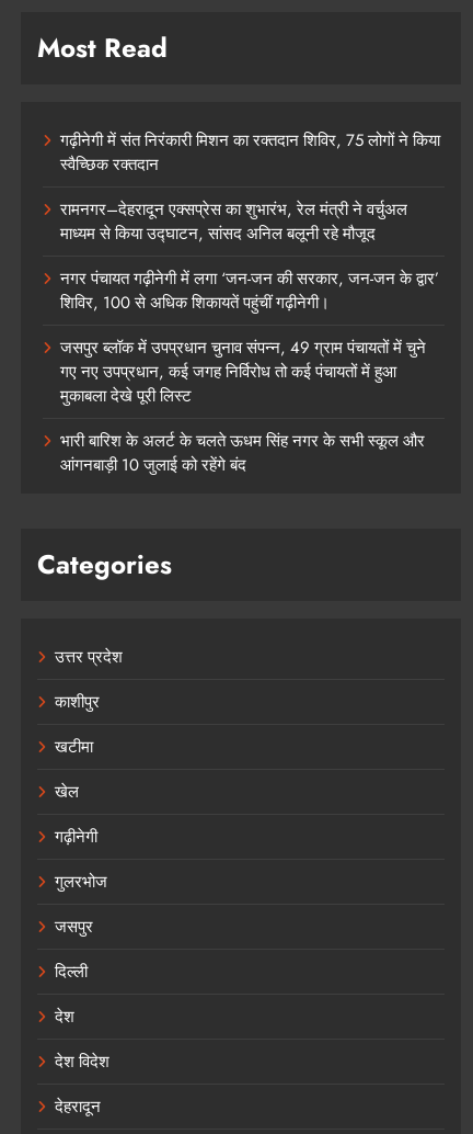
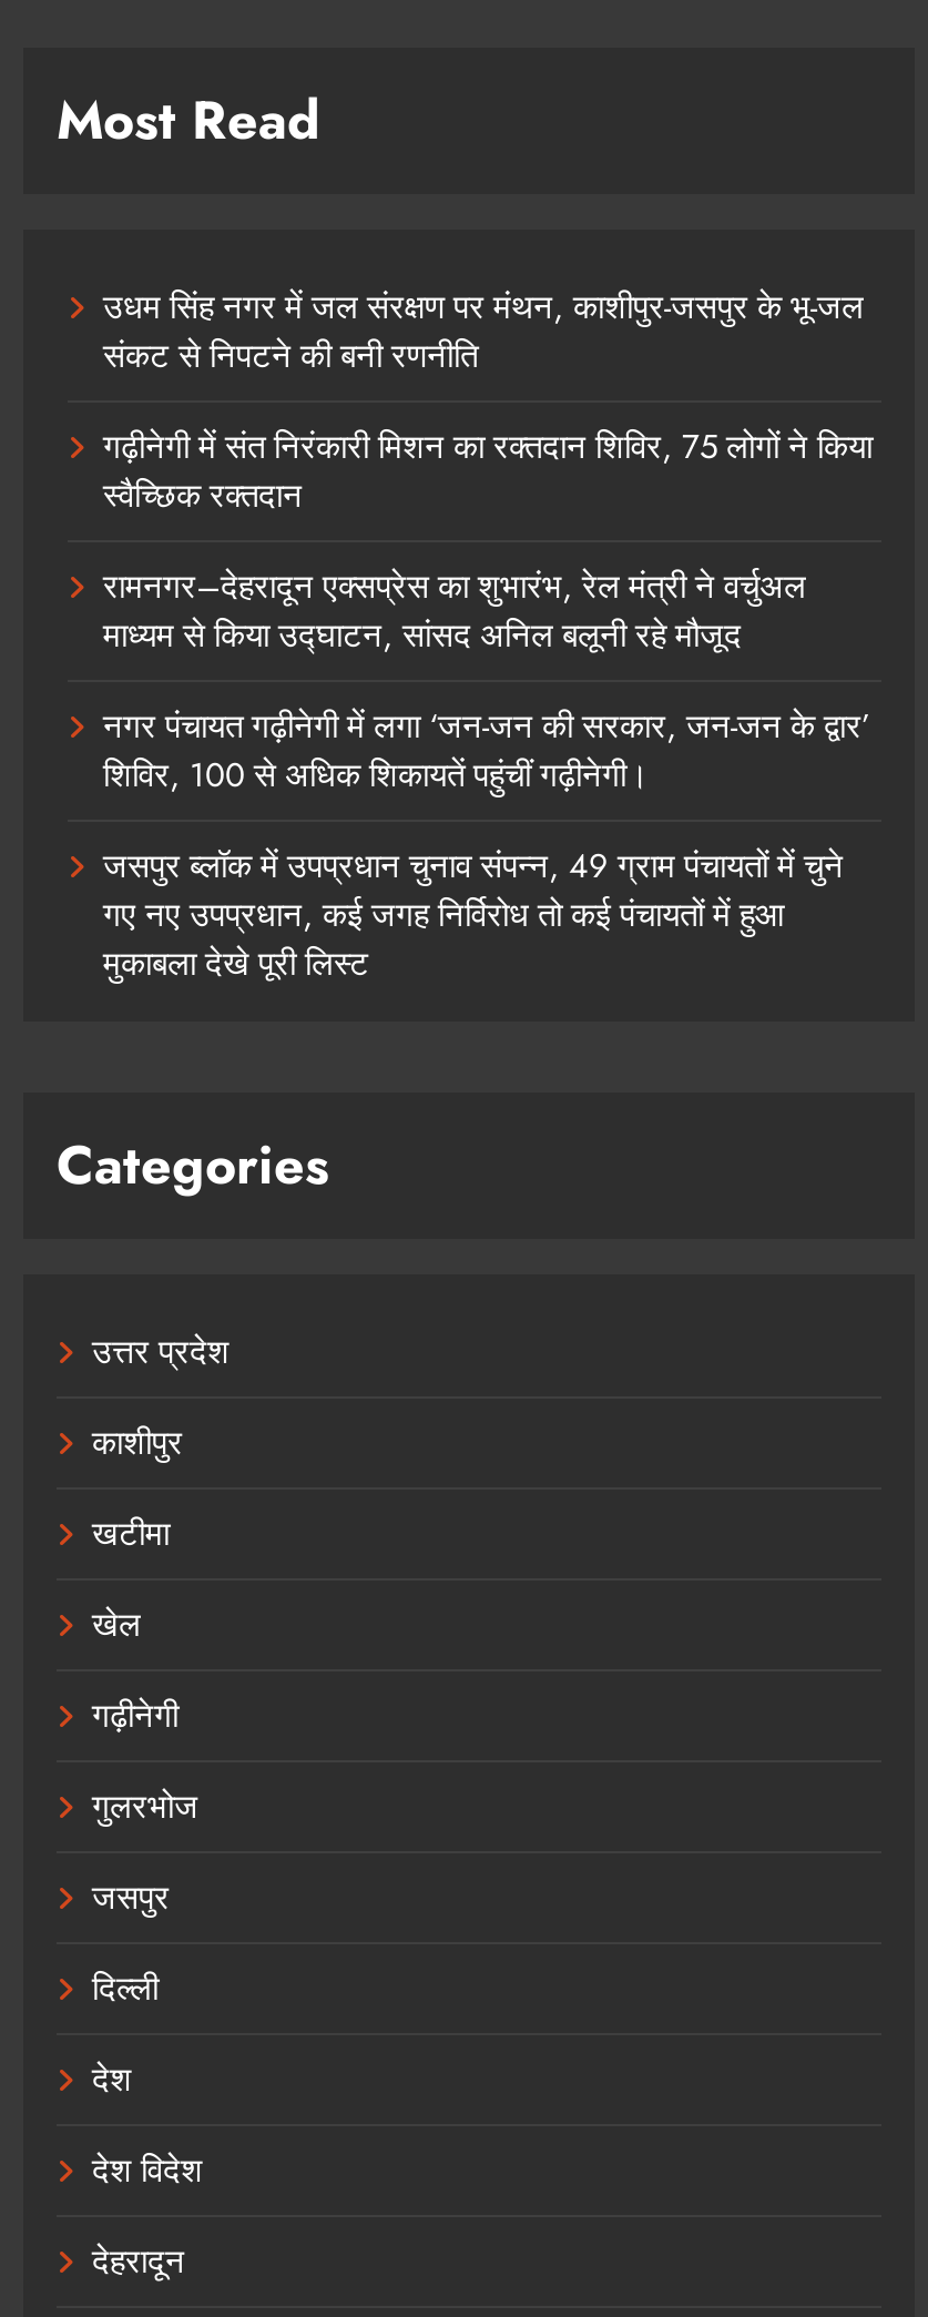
+ उधम सिंह नगर में जल संरक्षण पर मंथन, काशीपुर-जसपुर के भू-जल
+ संकट से निपटने की बनी रणनीति

moved down: गढ़ीनेगी में संत निरंकारी मिशन का रक्तदान शिविर, 75 लोगों ने किया | स्वैच्छिक रक्तदान | रामनगर–देहरादून एक्सप्रेस का शुभारंभ, रेल मंत्री ने वर्चुअल | ... | गए नए उपप्रधान, कई जगह निर्विरोध तो कई पंचायतों में हुआ | मुकाबला देखे पूरी लिस्ट

- भारी बारिश के अलर्ट के चलते ऊधम सिंह नगर के सभी स्कूल और
- आंगनबाड़ी 10 जुलाई को रहेंगे बंद
